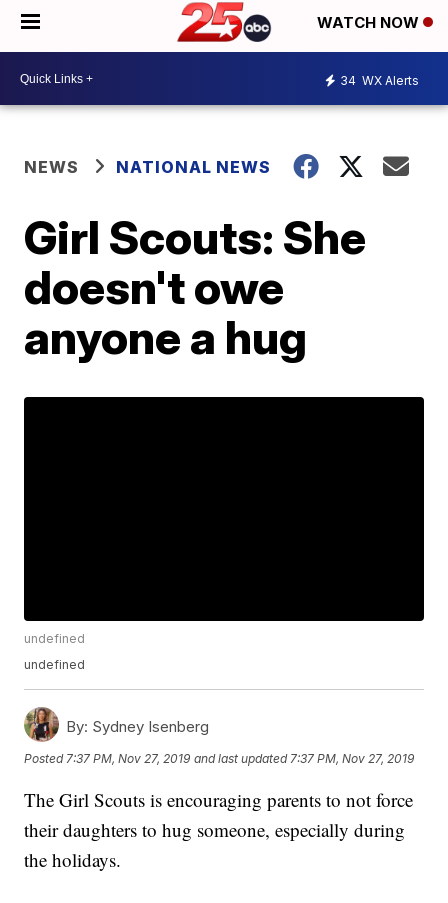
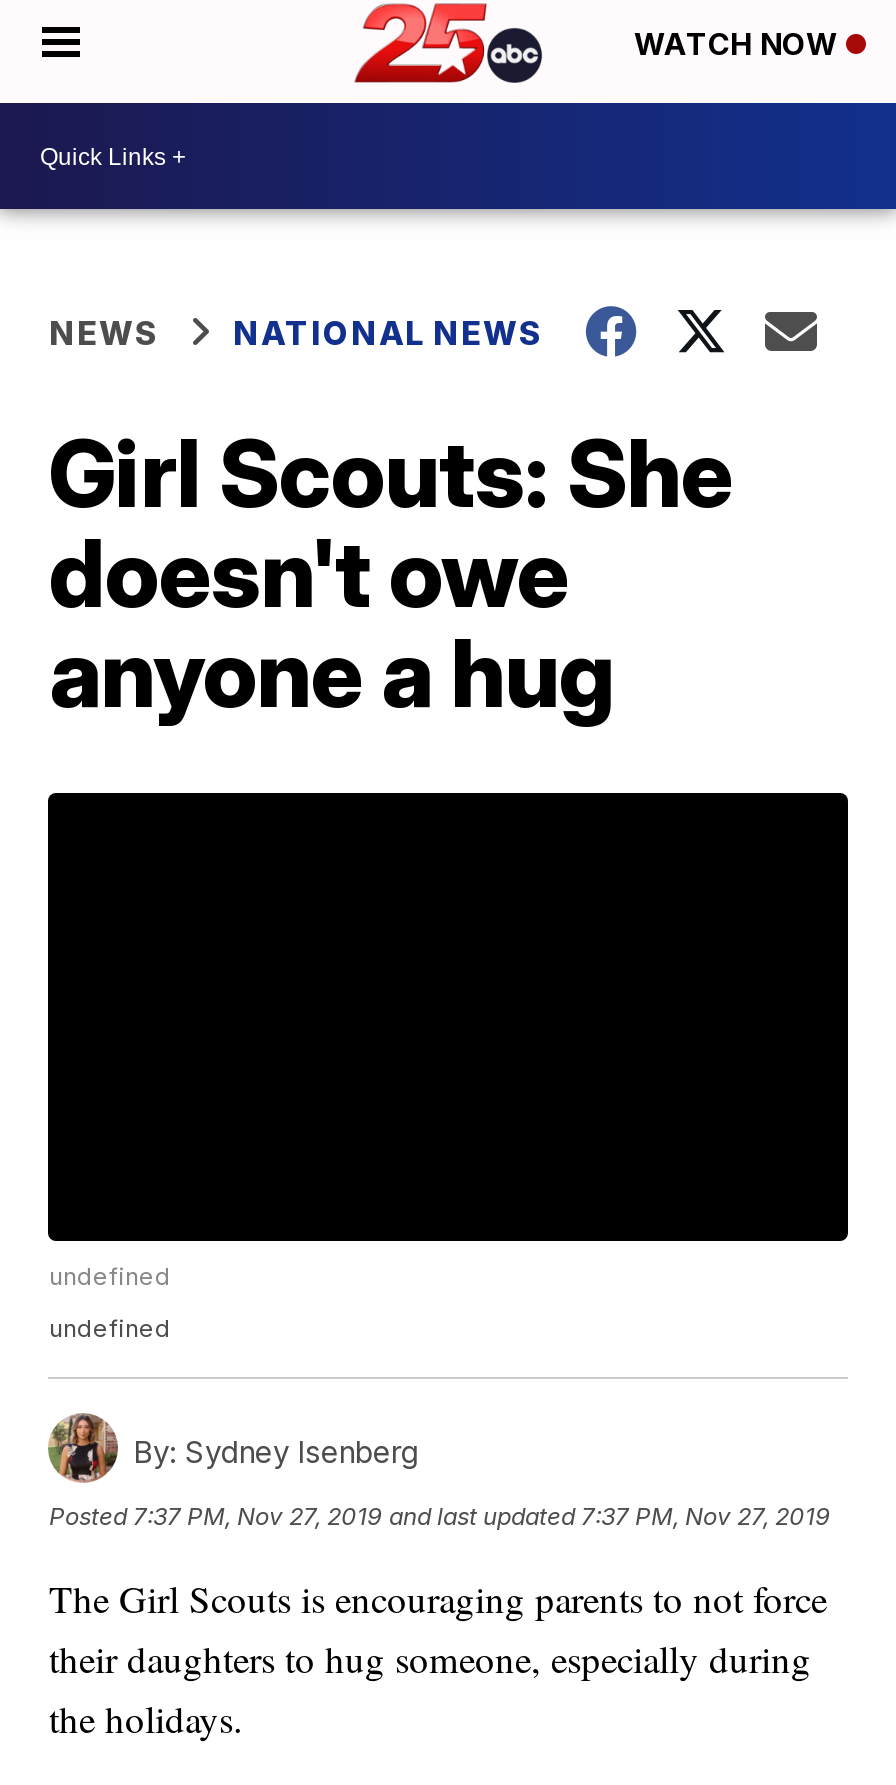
- 34 WX Alerts
